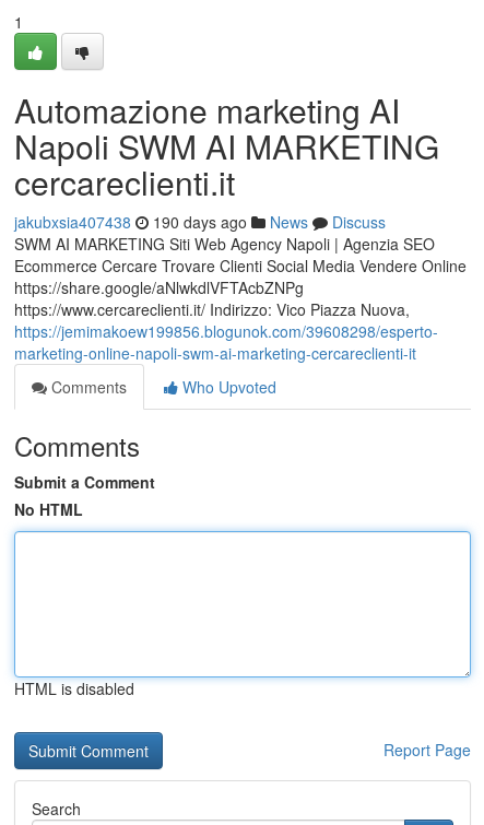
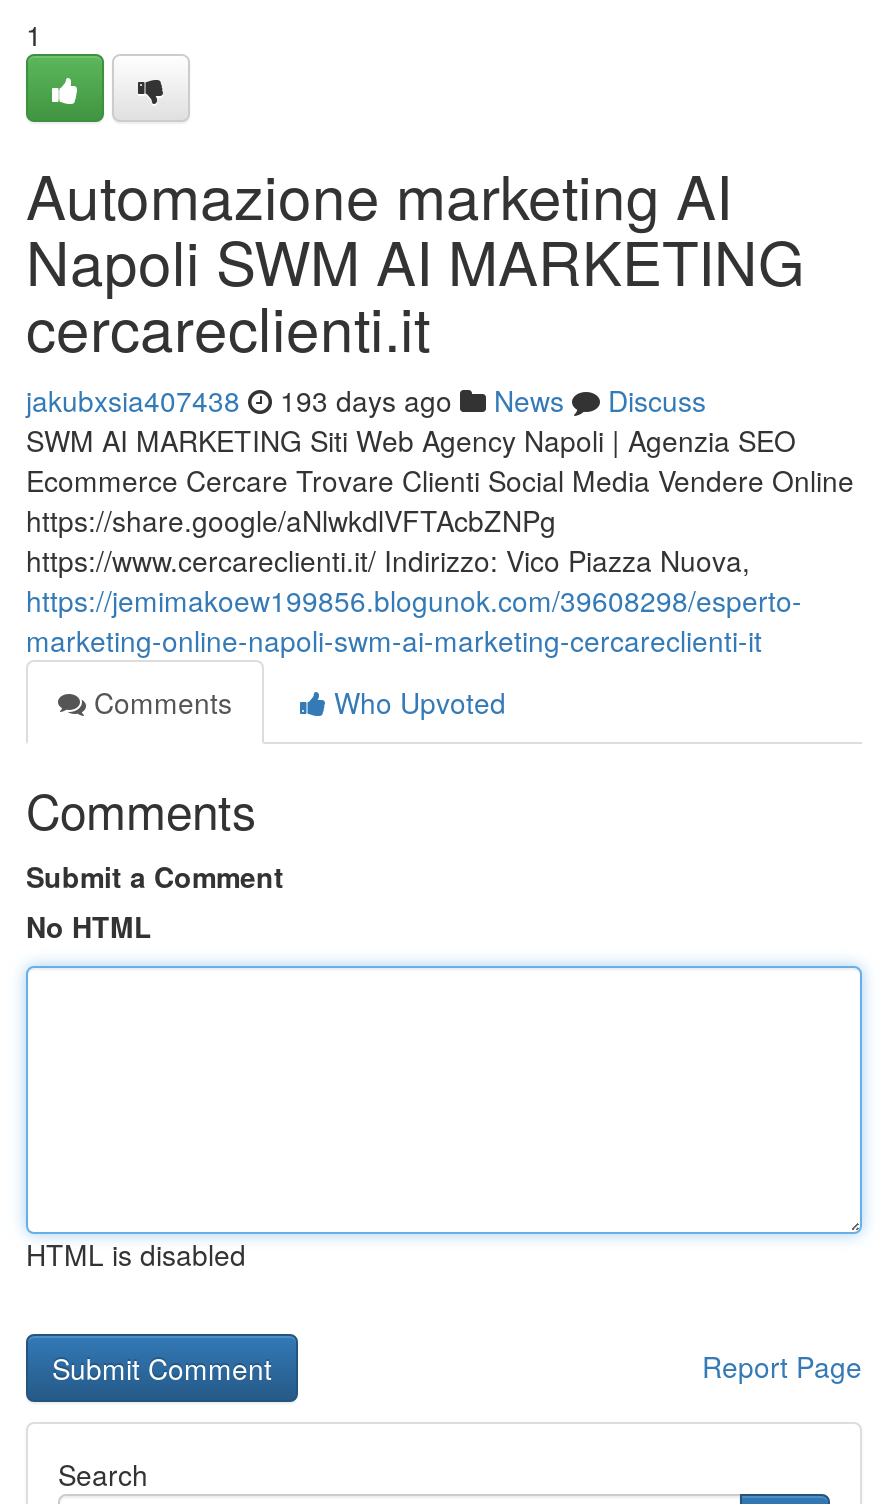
- jakubxsia407438 190 days ago News Discuss
+ jakubxsia407438 193 days ago News Discuss
